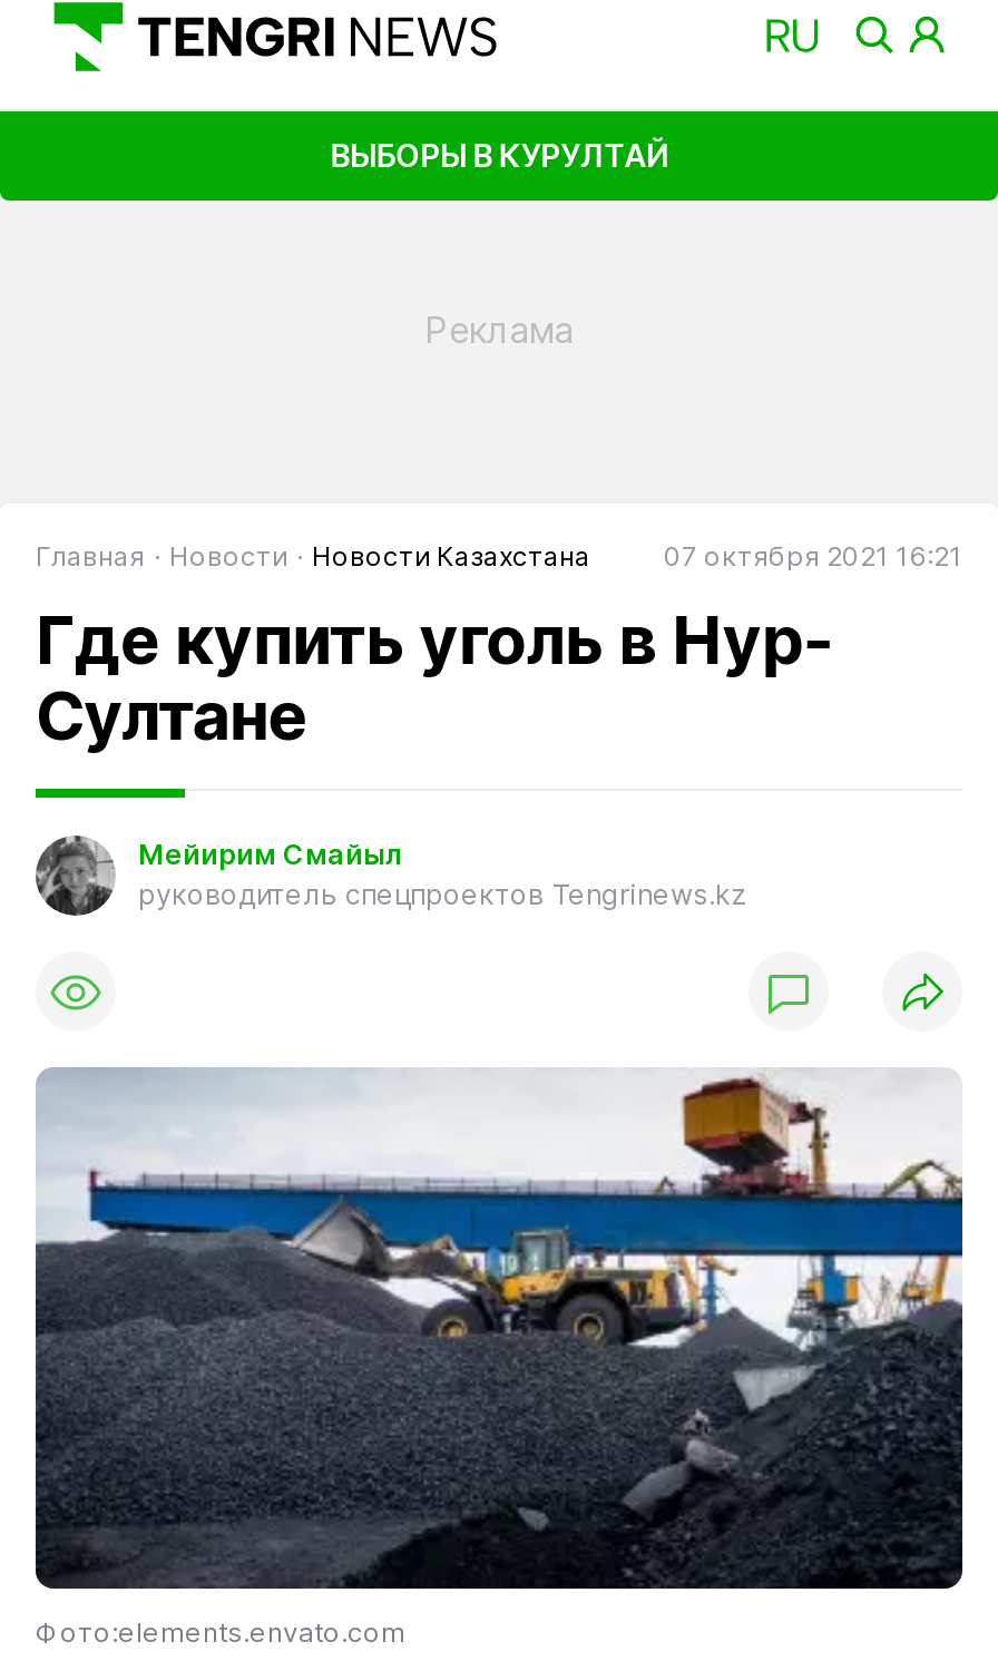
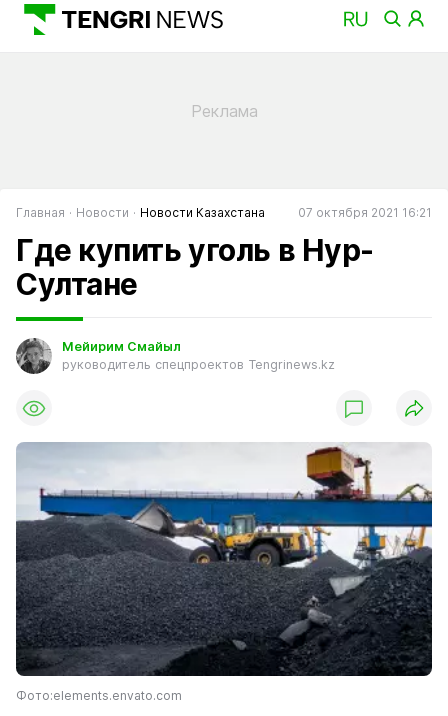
- ВЫБОРЫ В КУРУЛТАЙ
